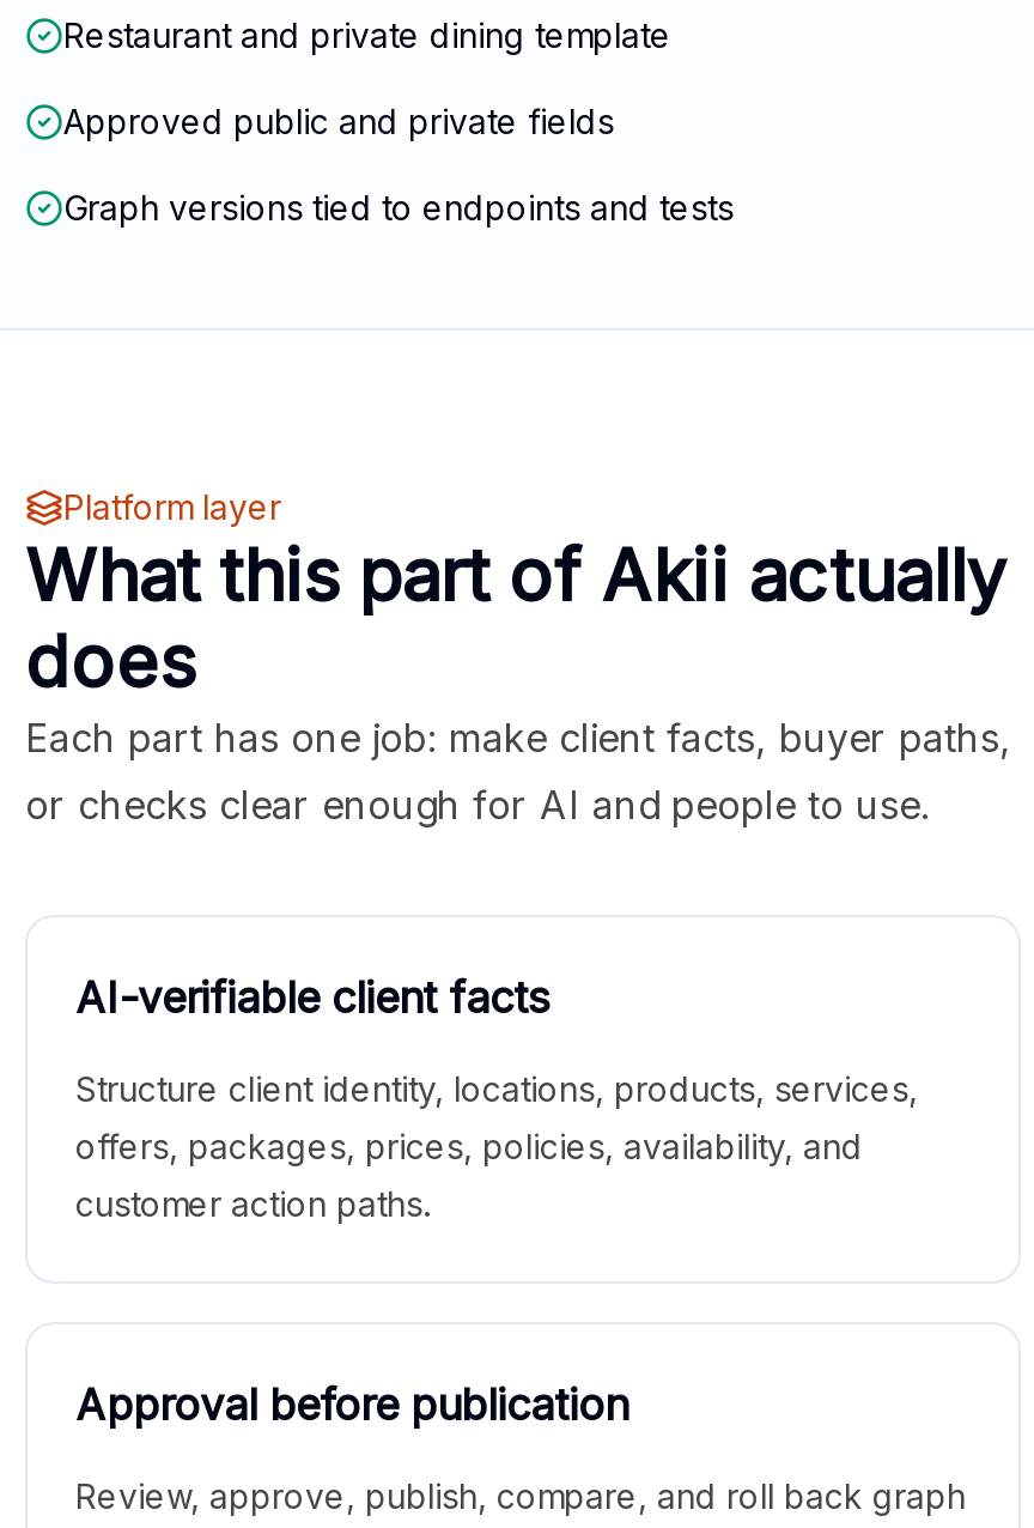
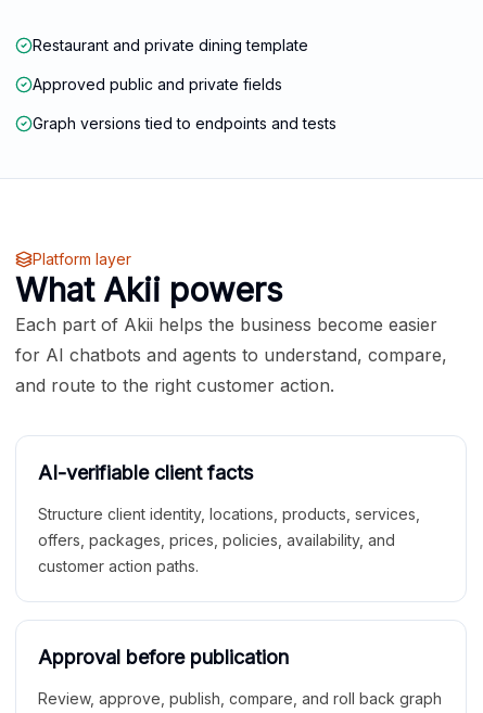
- What this part of Akii actually
- does
- Each part has one job: make client facts, buyer paths,
- or checks clear enough for AI and people to use.
+ What Akii powers
+ Each part of Akii helps the business become easier
+ for AI chatbots and agents to understand, compare,
+ and route to the right customer action.
